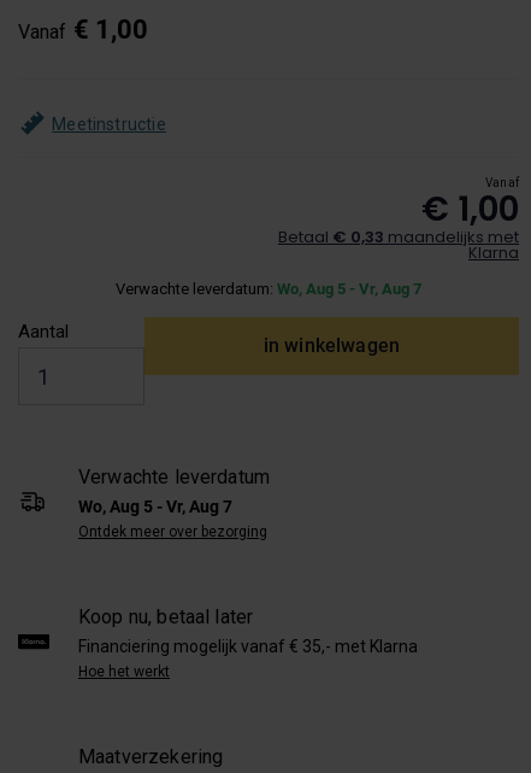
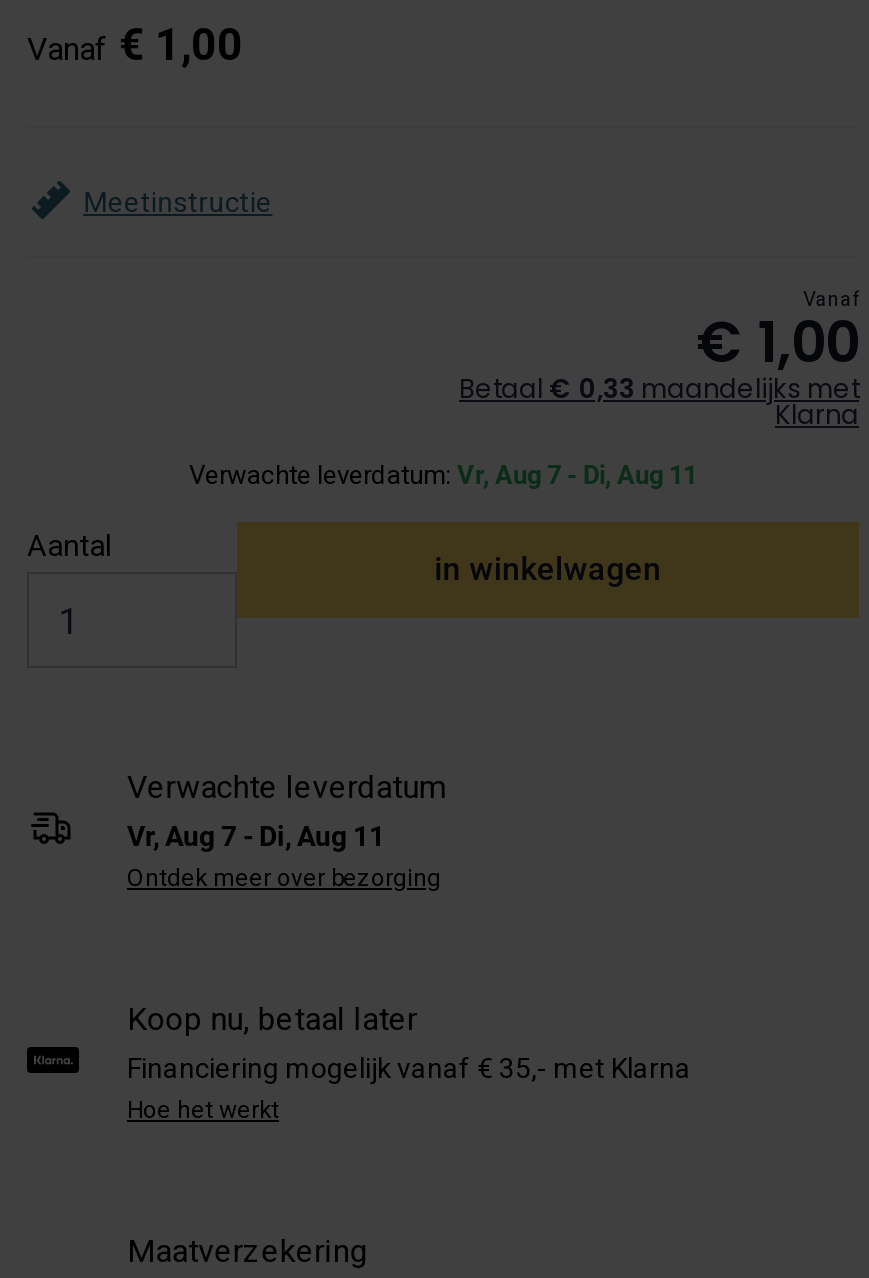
- Verwachte leverdatum: Wo, Aug 5 - Vr, Aug 7
+ Verwachte leverdatum: Vr, Aug 7 - Di, Aug 11

- Wo, Aug 5 - Vr, Aug 7
+ Vr, Aug 7 - Di, Aug 11
